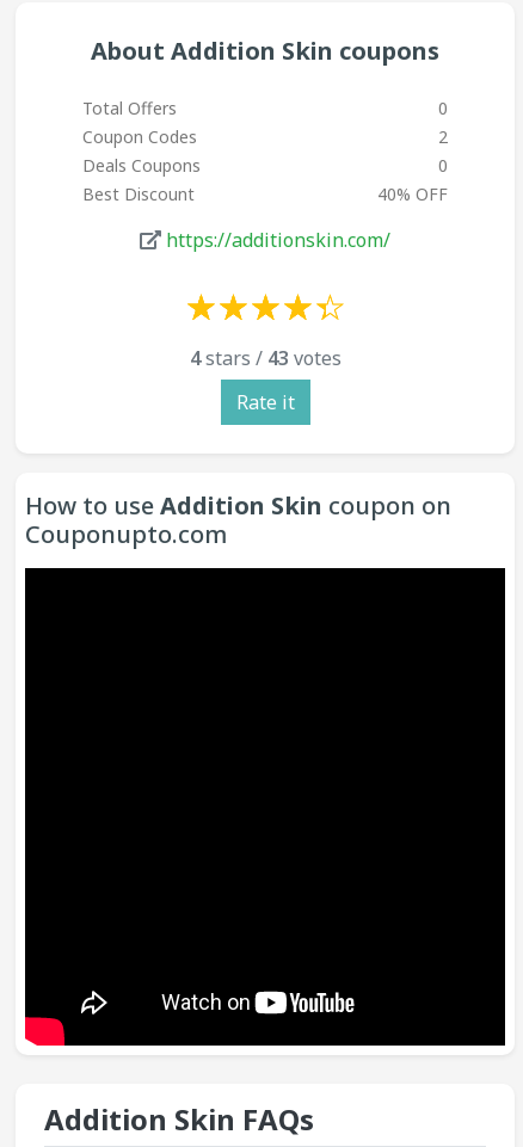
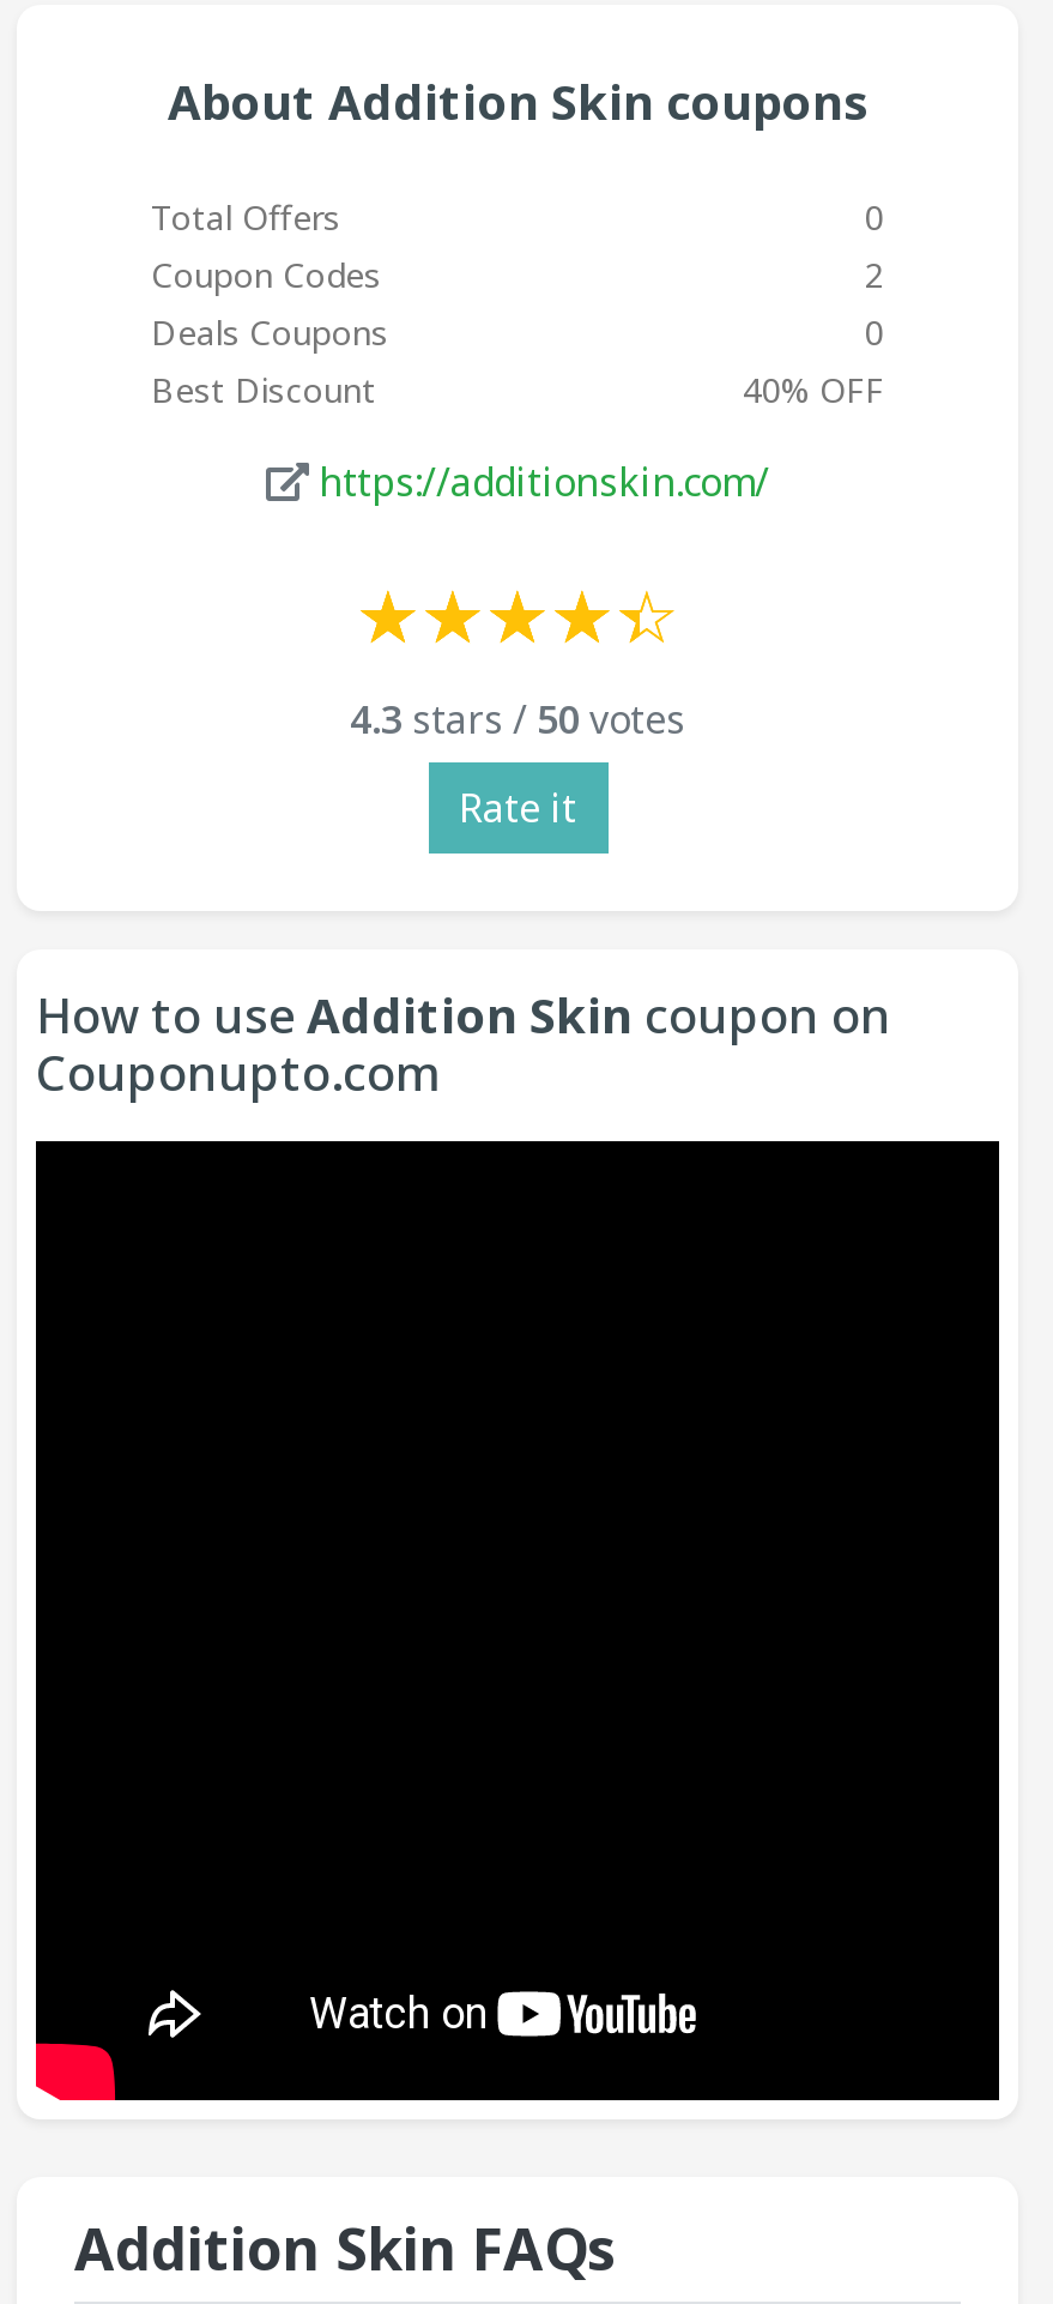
- 4 stars / 43 votes
+ 4.3 stars / 50 votes
